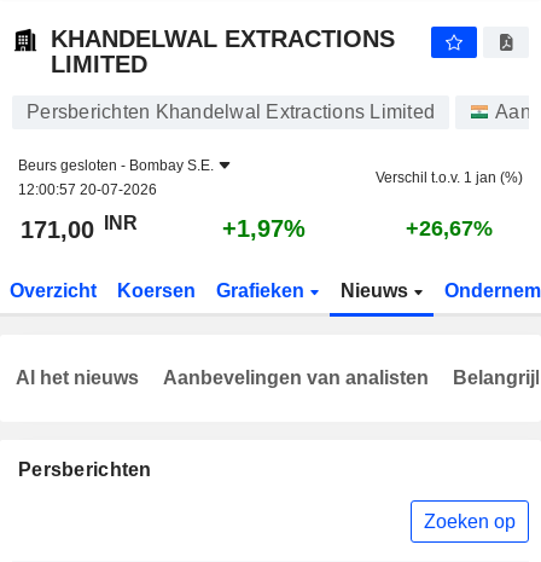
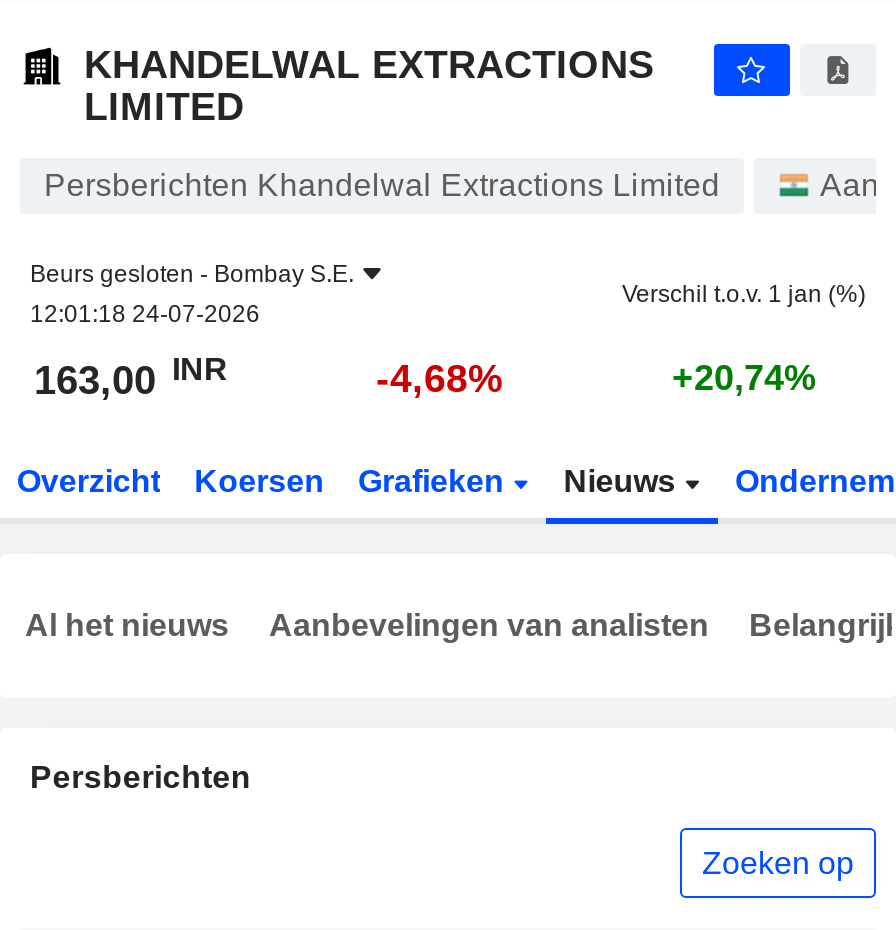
- 12:00:57 20-07-2026
+ 12:01:18 24-07-2026

- 171,00 INR
+ 163,00 INR

- +1,97%
+ -4,68%

- +26,67%
+ +20,74%
